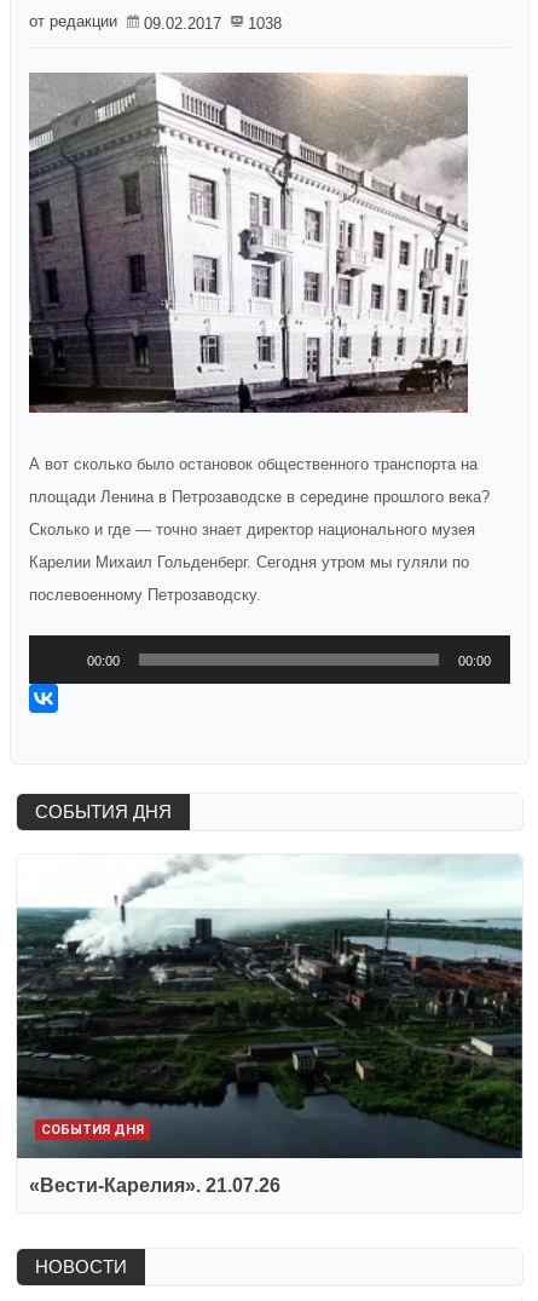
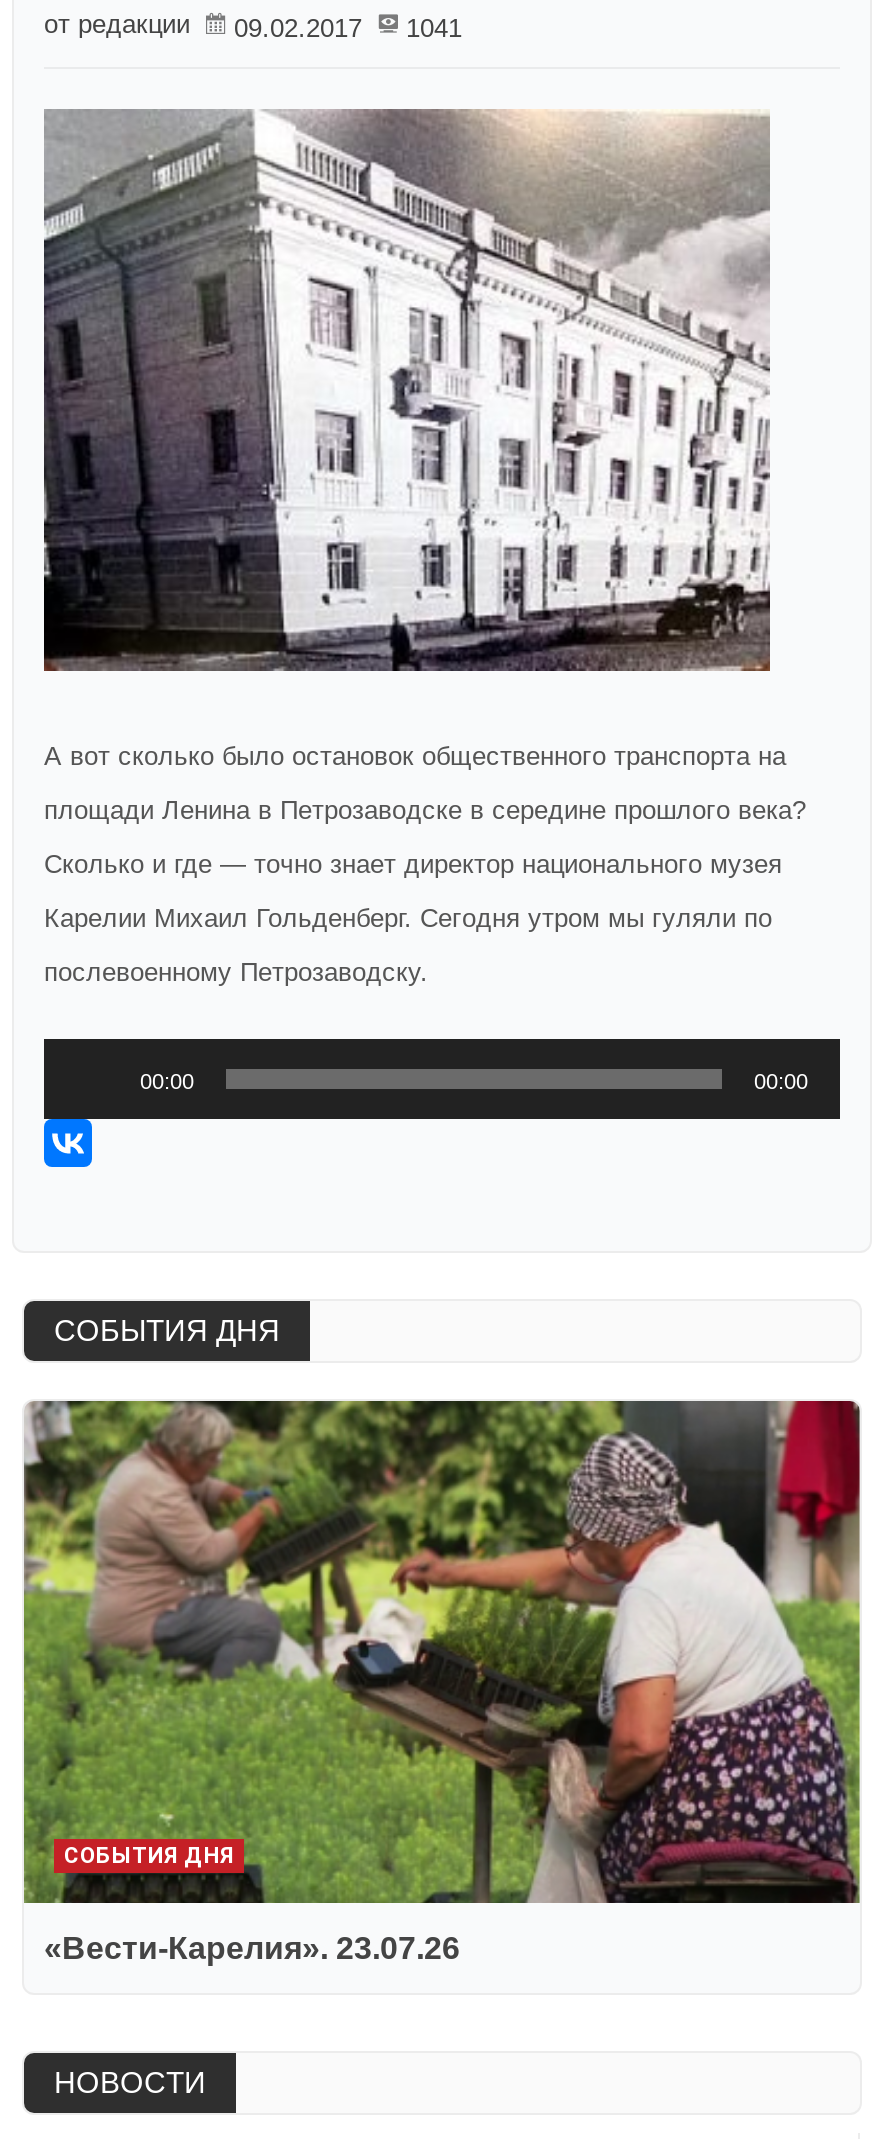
- от редакции 09.02.2017 1038
+ от редакции 09.02.2017 1041

- [image]
- «Вести-Карелия». 21.07.26
+ [image]
+ «Вести-Карелия». 23.07.26
